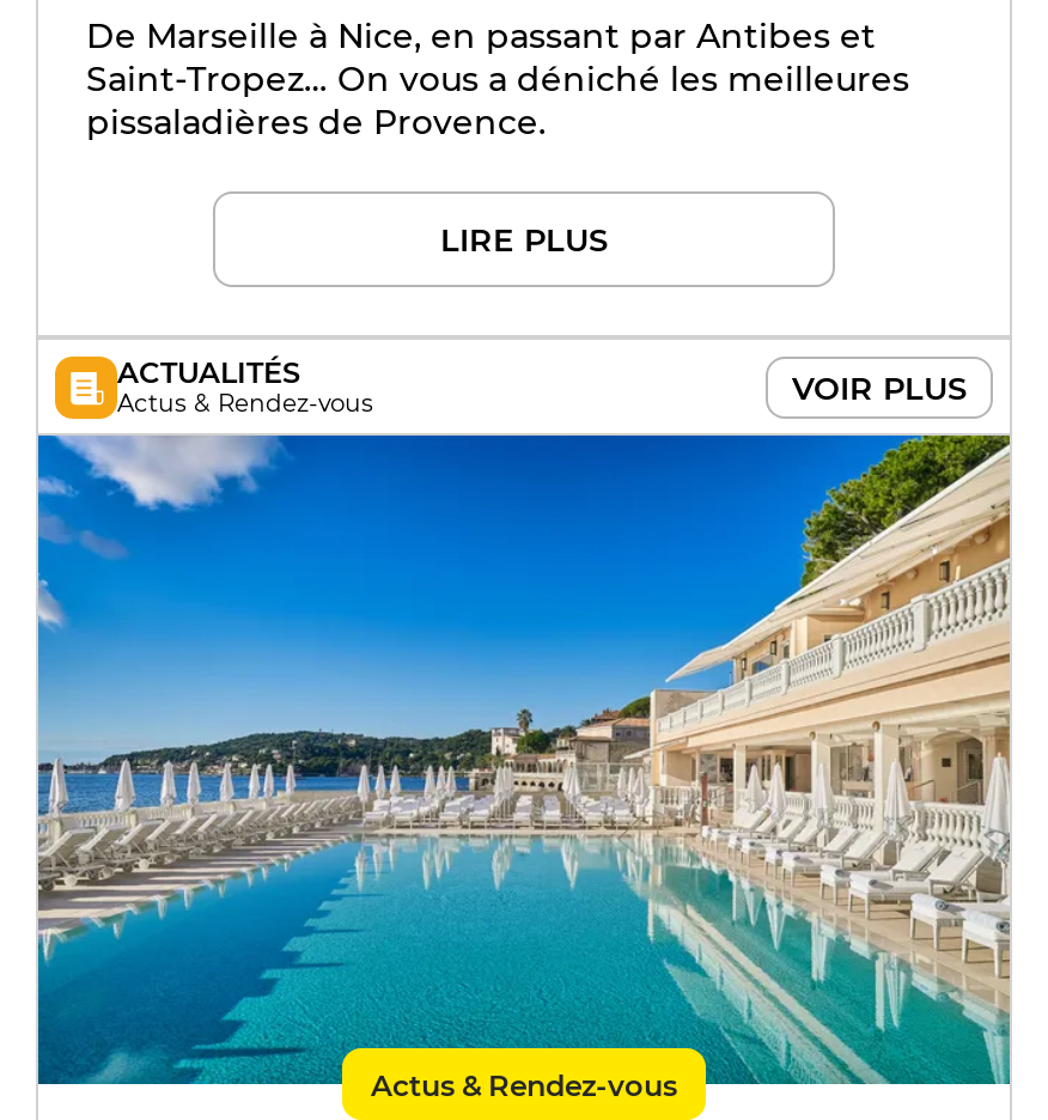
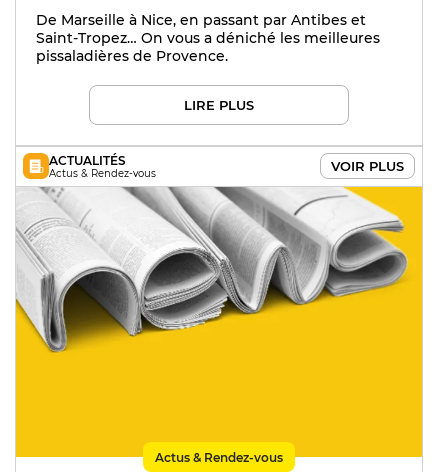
- [image]
+ [image]
